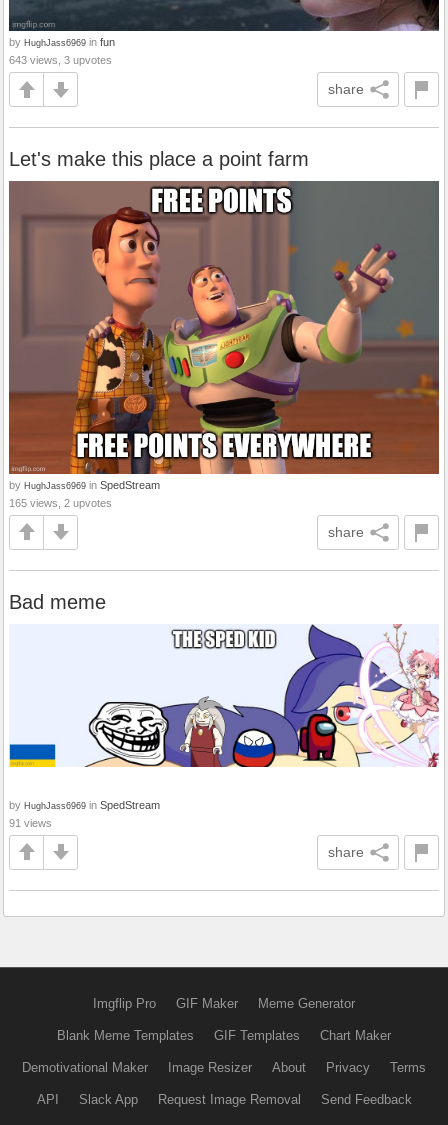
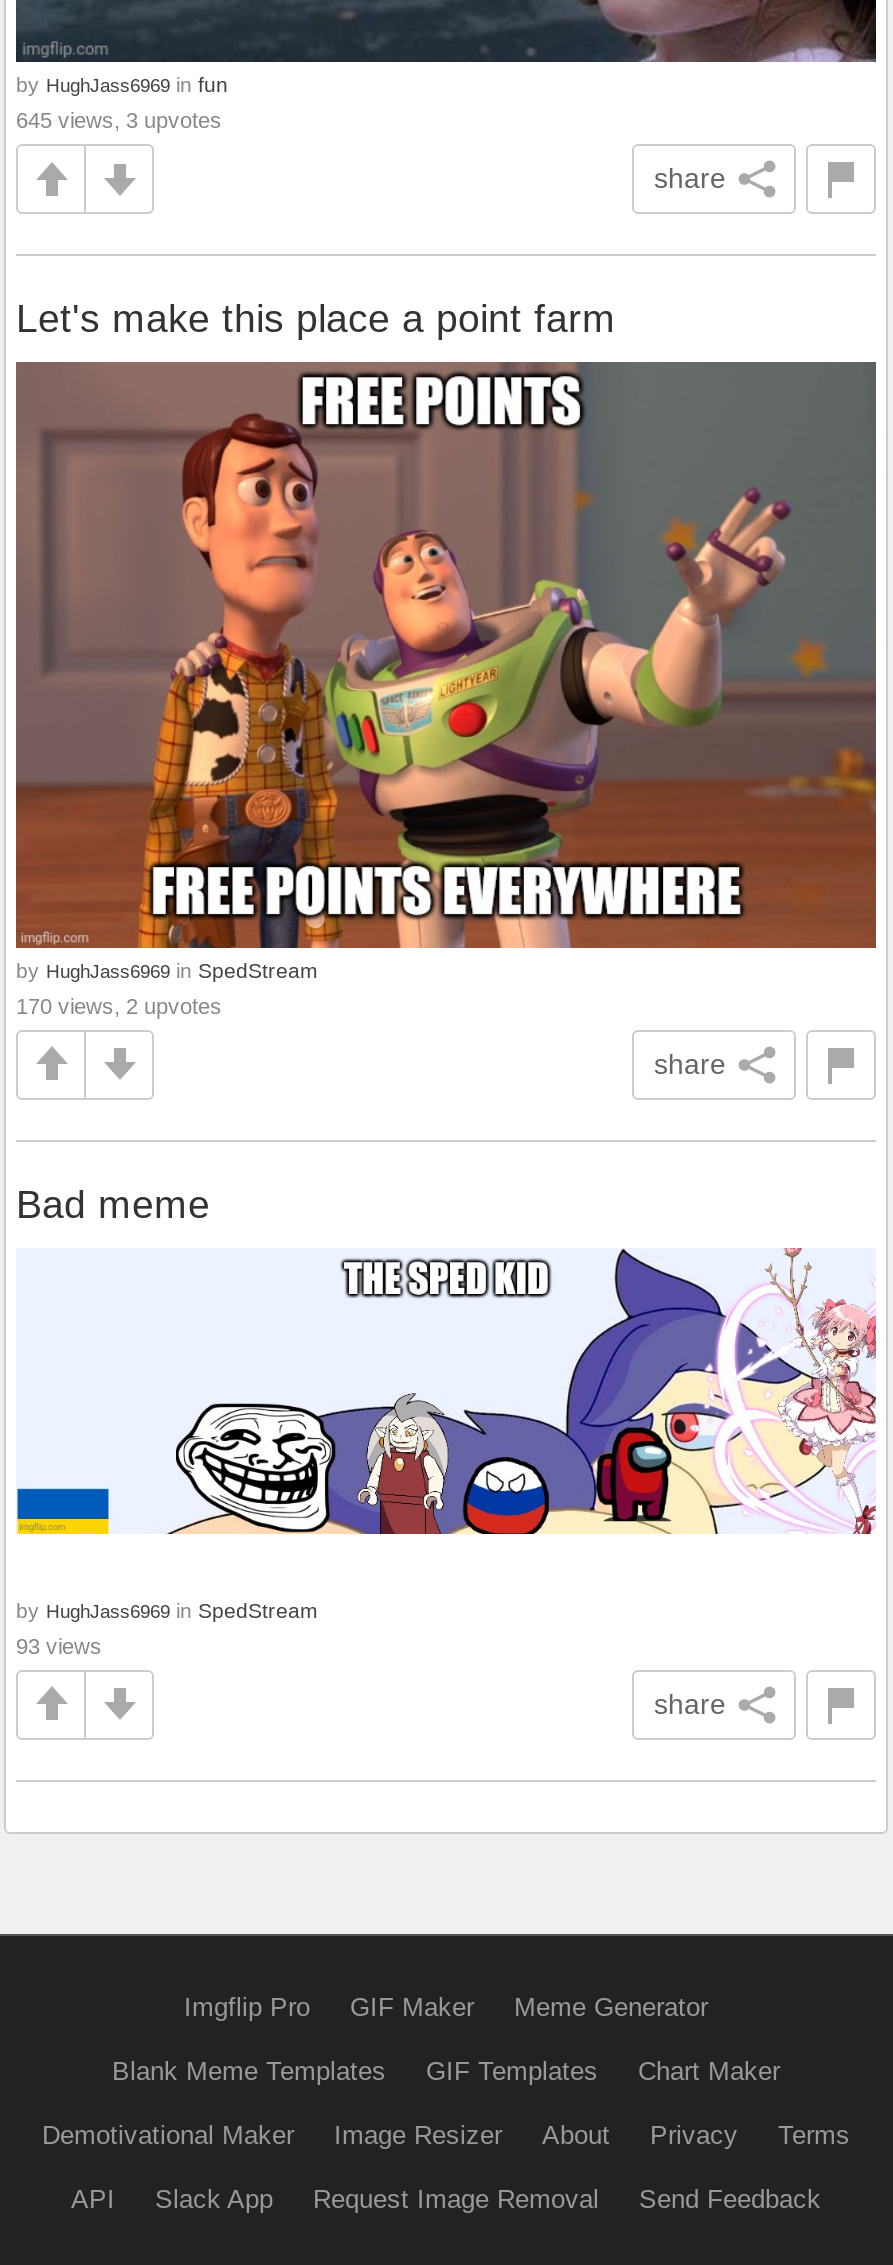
- 643 views, 3 upvotes
+ 645 views, 3 upvotes

- 165 views, 2 upvotes
+ 170 views, 2 upvotes

- 91 views
+ 93 views
